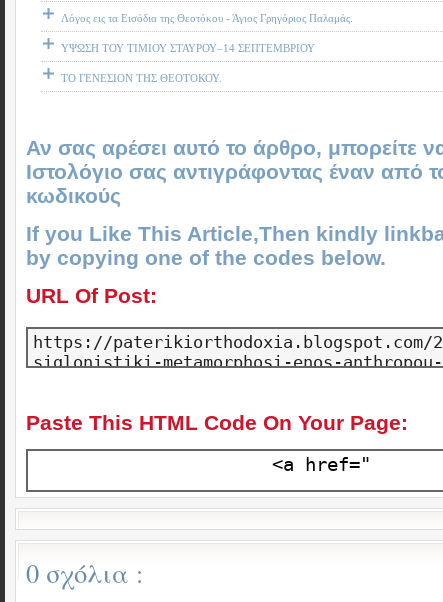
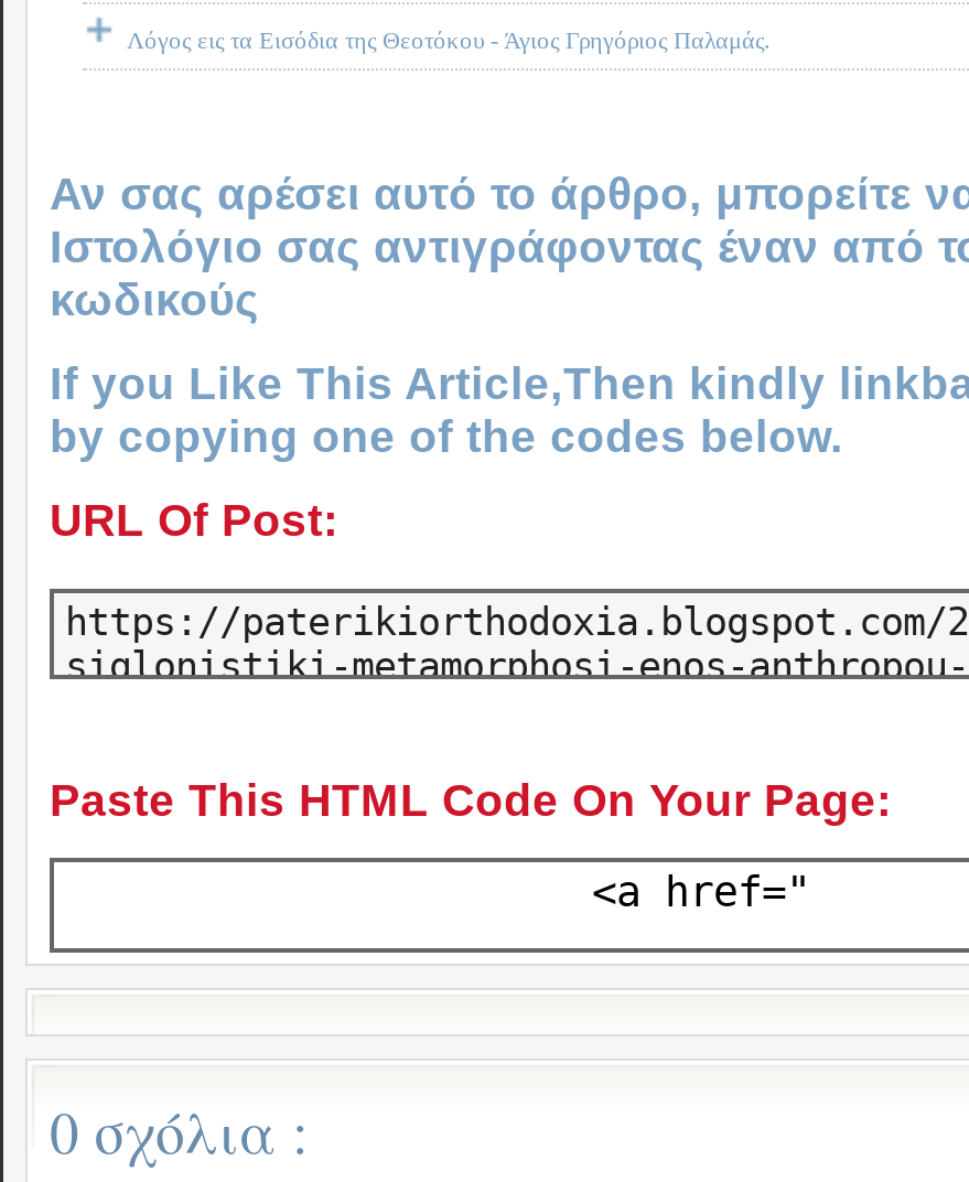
- ΥΨΩΣΗ ΤΟΥ ΤΙΜΙΟΥ ΣΤΑΥΡΟΥ–14 ΣΕΠΤΕΜΒΡΙΟΥ
- ΤΟ ΓΕΝΕΣΙΟΝ ΤΗΣ ΘΕΟΤΟΚΟΥ.
